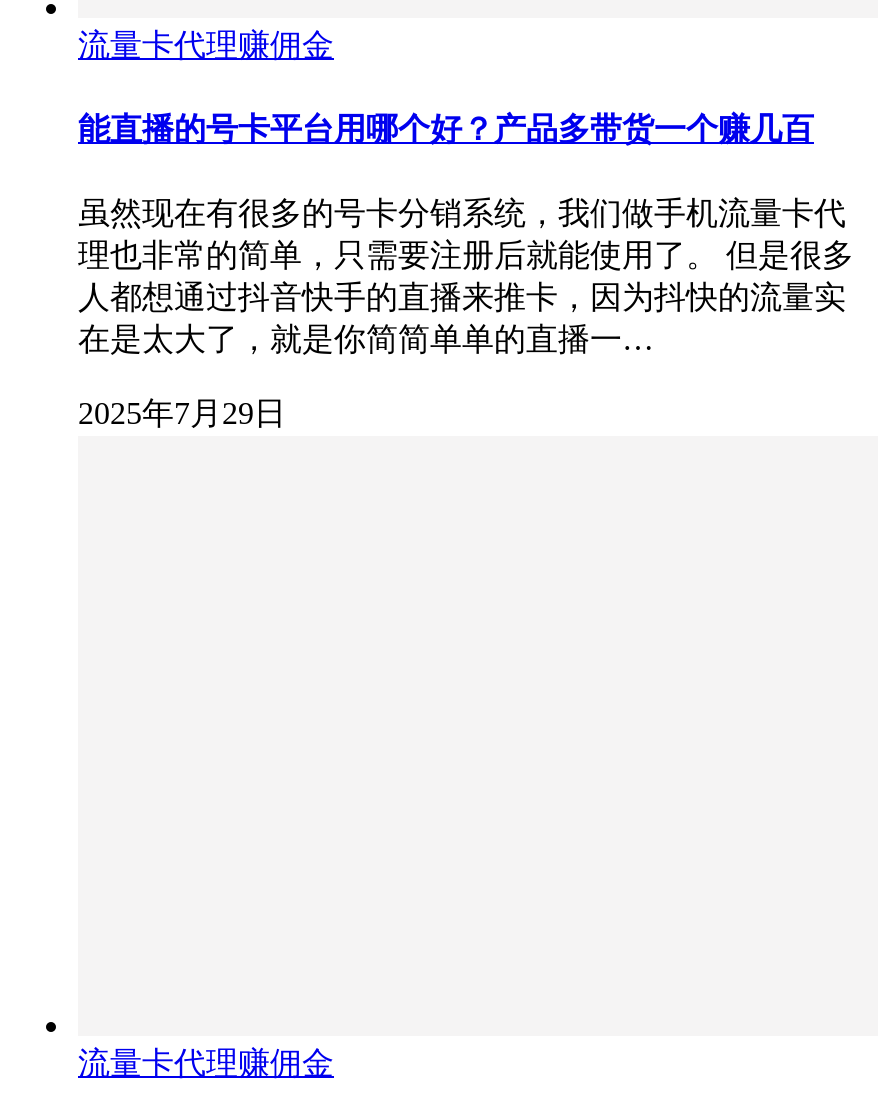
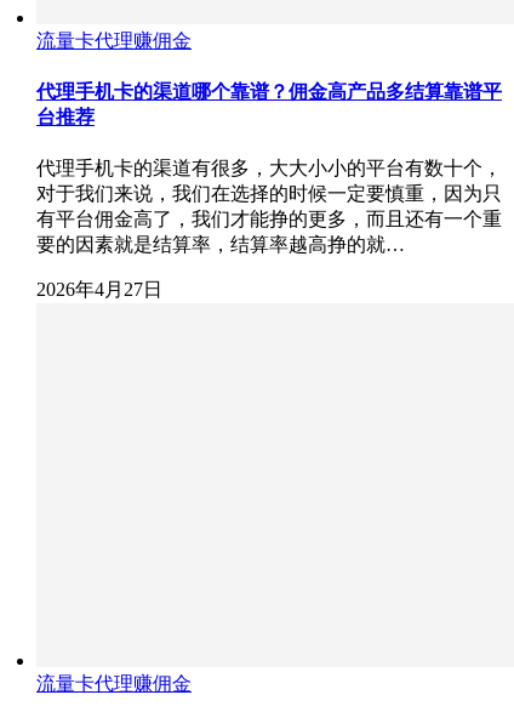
- 能直播的号卡平台用哪个好？产品多带货一个赚几百
+ 代理手机卡的渠道哪个靠谱？佣金高产品多结算靠谱平
+ 台推荐

- 虽然现在有很多的号卡分销系统，我们做手机流量卡代
- 理也非常的简单，只需要注册后就能使用了。 但是很多
- 人都想通过抖音快手的直播来推卡，因为抖快的流量实
- 在是太大了，就是你简简单单的直播一…
+ 代理手机卡的渠道有很多，大大小小的平台有数十个，
+ 对于我们来说，我们在选择的时候一定要慎重，因为只
+ 有平台佣金高了，我们才能挣的更多，而且还有一个重
+ 要的因素就是结算率，结算率越高挣的就…

- 2025年7月29日
+ 2026年4月27日
